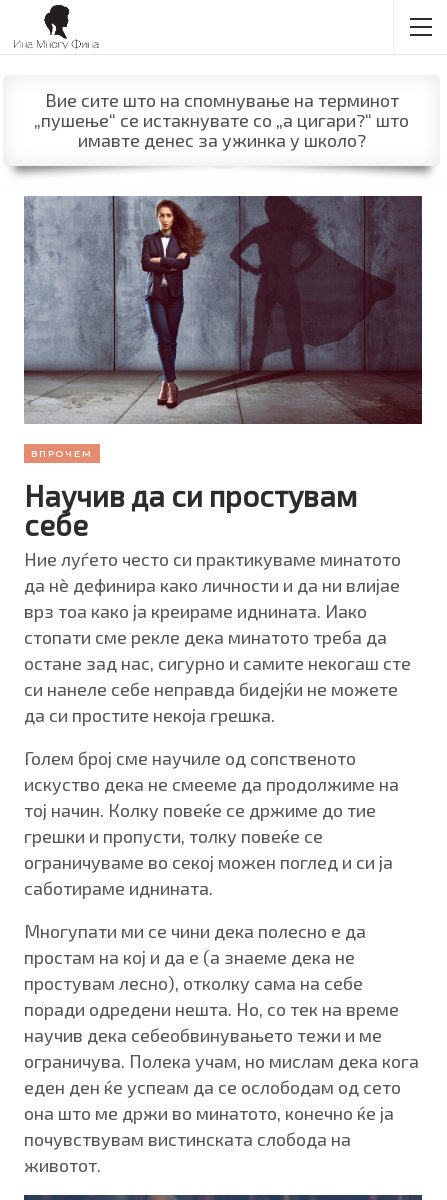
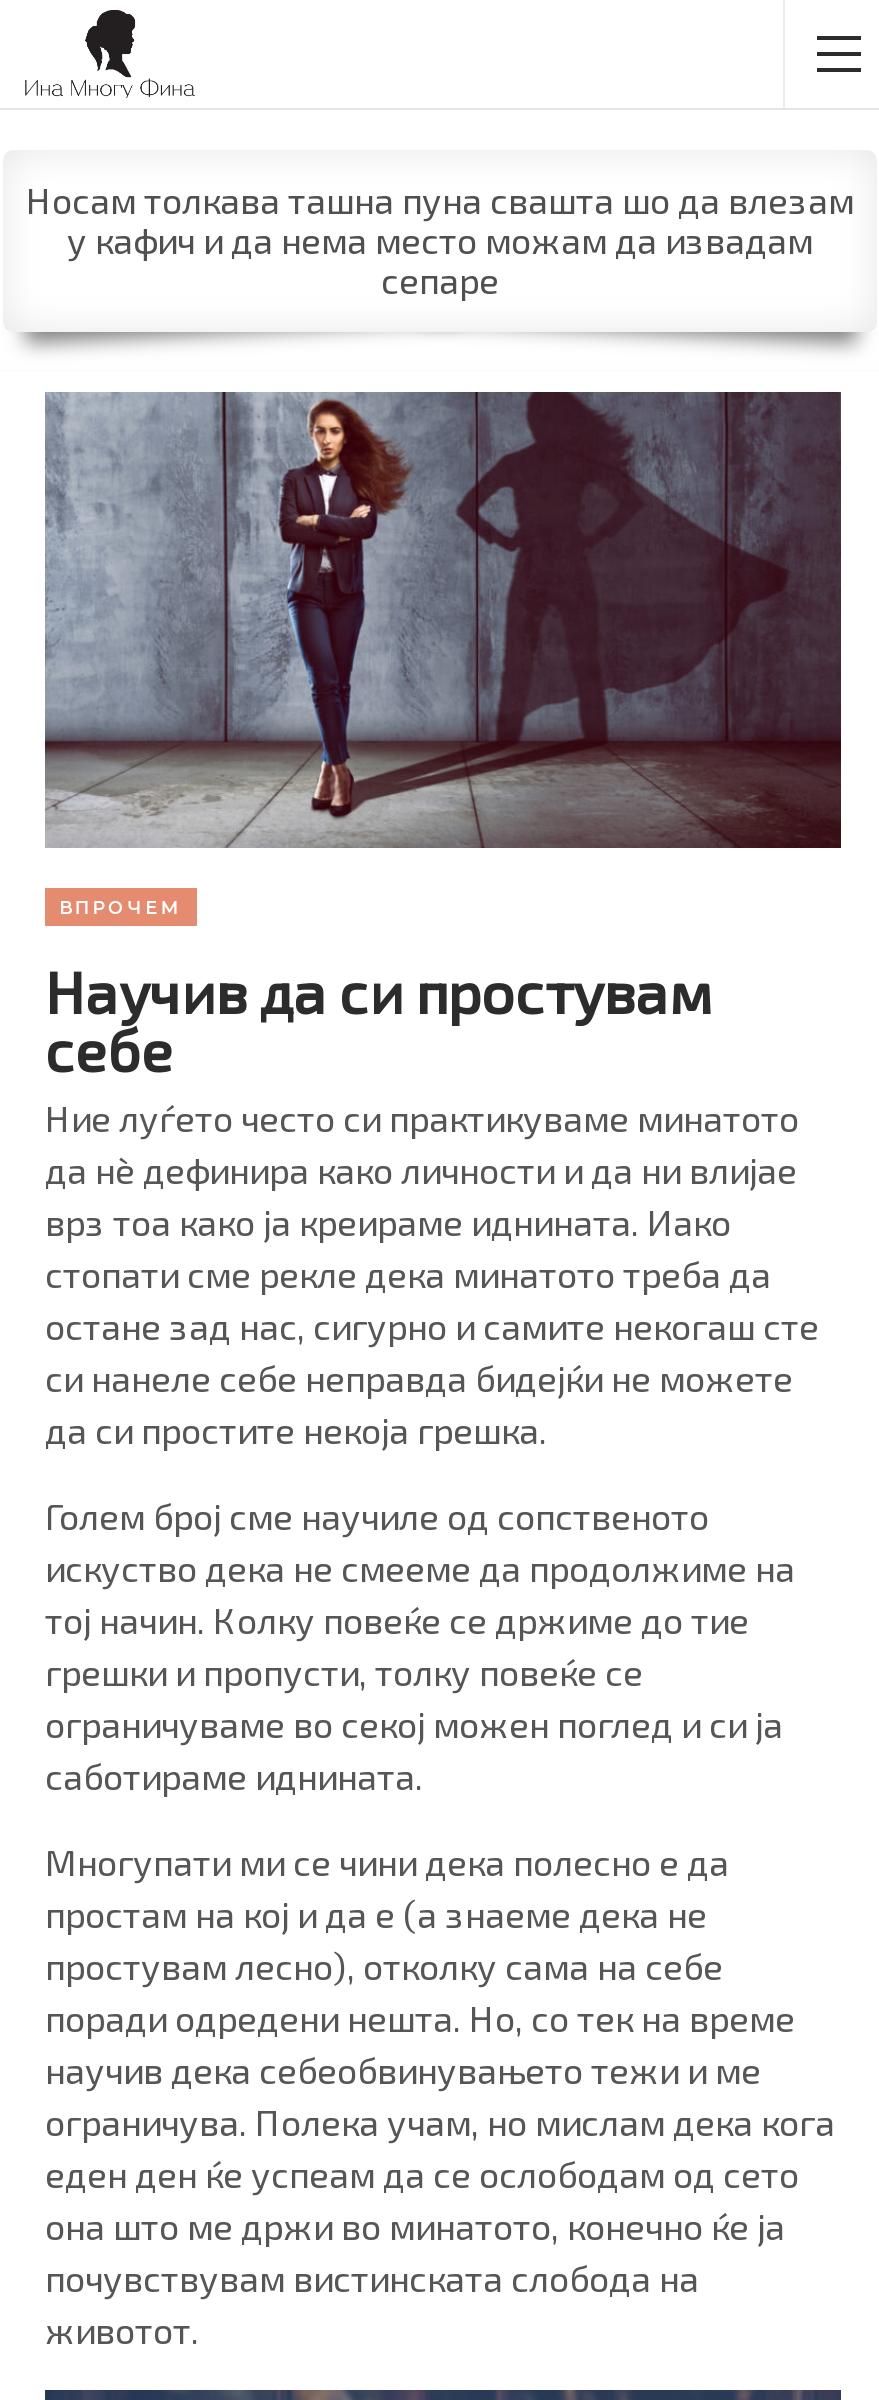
- Вие сите што на спомнување на терминот
- „пушење“ се истакнувате со „а цигари?“ што
- имавте денес за ужинка у школо?
+ Носам толкава ташна пуна свашта шо да влезам
+ у кафич и да нема место можам да извадам
+ сепаре
